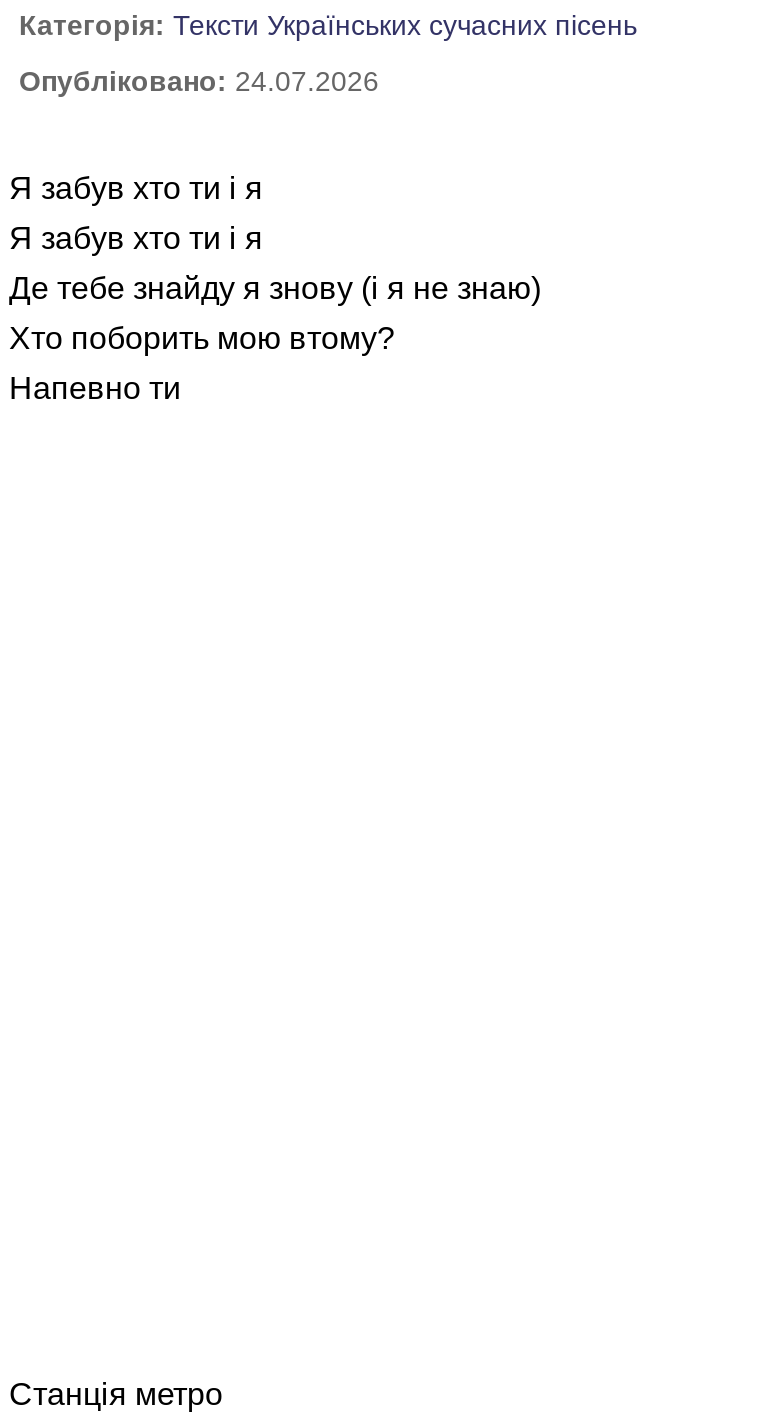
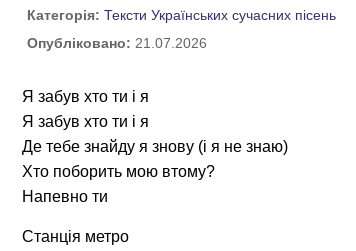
- Опубліковано: 24.07.2026
+ Опубліковано: 21.07.2026
